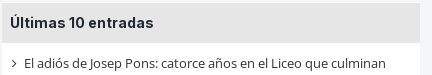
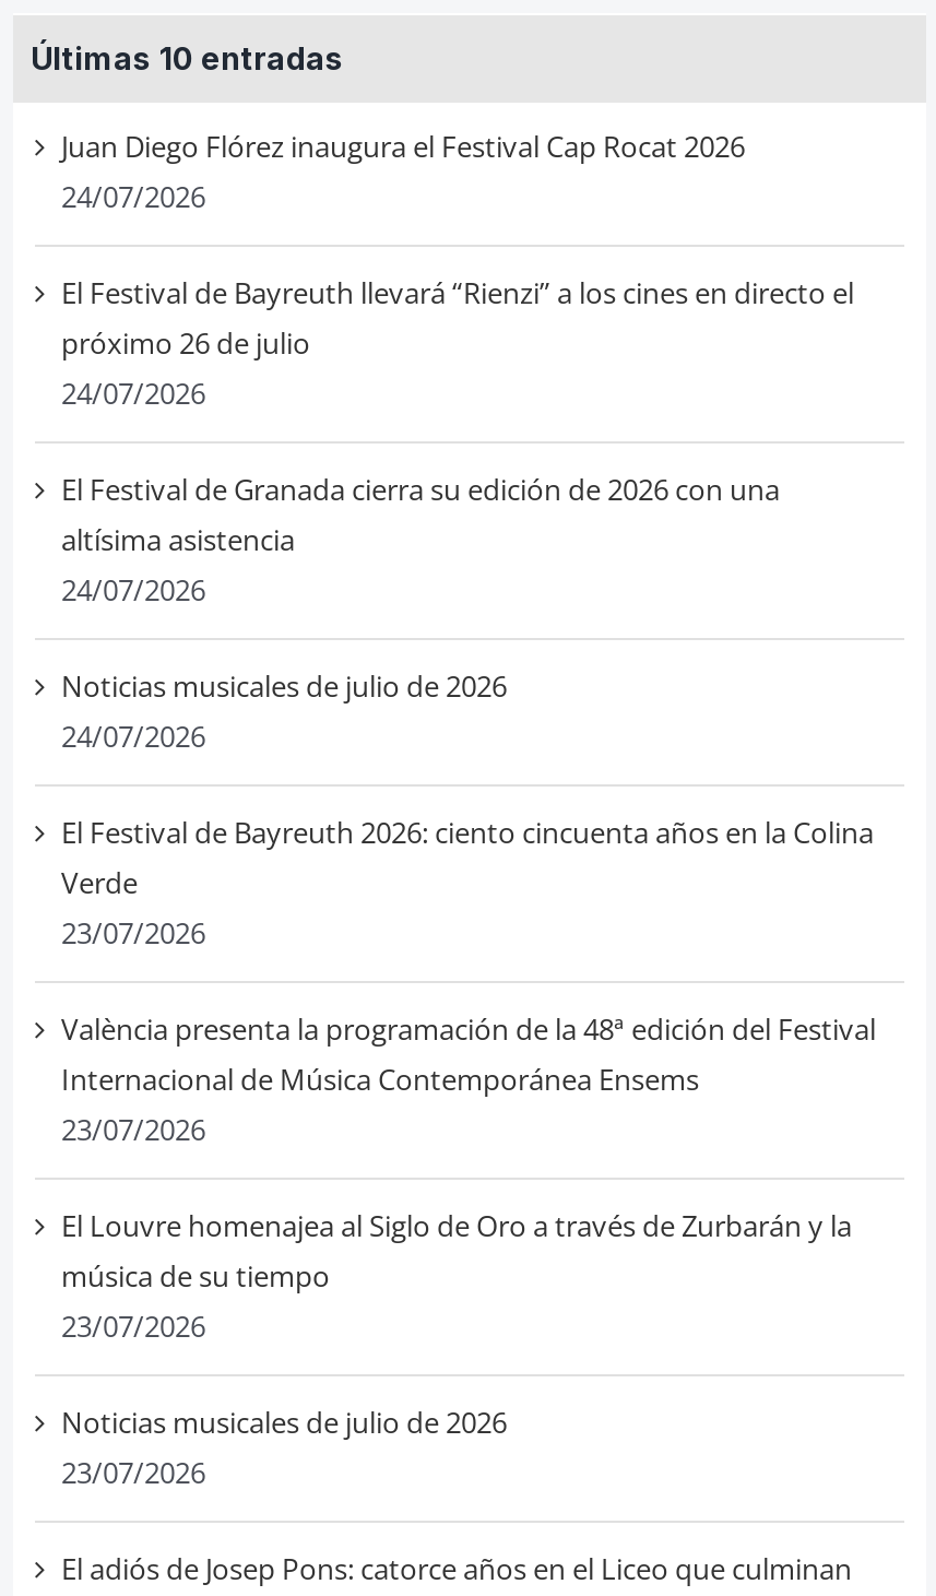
+ Juan Diego Flórez inaugura el Festival Cap Rocat 2026
+ 24/07/2026
+ El Festival de Bayreuth llevará “Rienzi” a los cines en directo el
+ próximo 26 de julio
+ 24/07/2026
+ El Festival de Granada cierra su edición de 2026 con una
+ altísima asistencia
+ 24/07/2026
+ Noticias musicales de julio de 2026
+ 24/07/2026
+ El Festival de Bayreuth 2026: ciento cincuenta años en la Colina
+ Verde
+ 23/07/2026
+ València presenta la programación de la 48ª edición del Festival
+ Internacional de Música Contemporánea Ensems
+ 23/07/2026
+ El Louvre homenajea al Siglo de Oro a través de Zurbarán y la
+ música de su tiempo
+ 23/07/2026
+ Noticias musicales de julio de 2026
+ 23/07/2026
